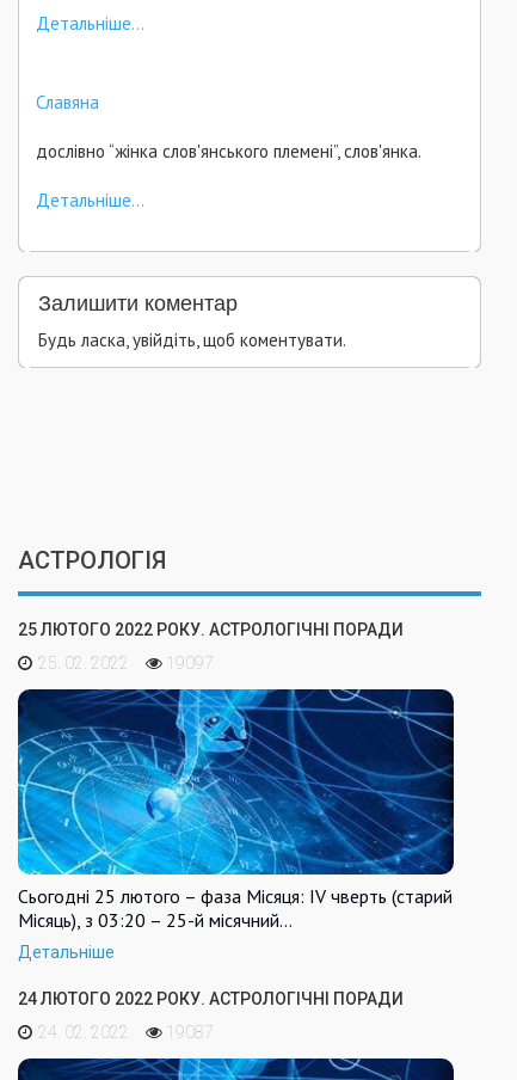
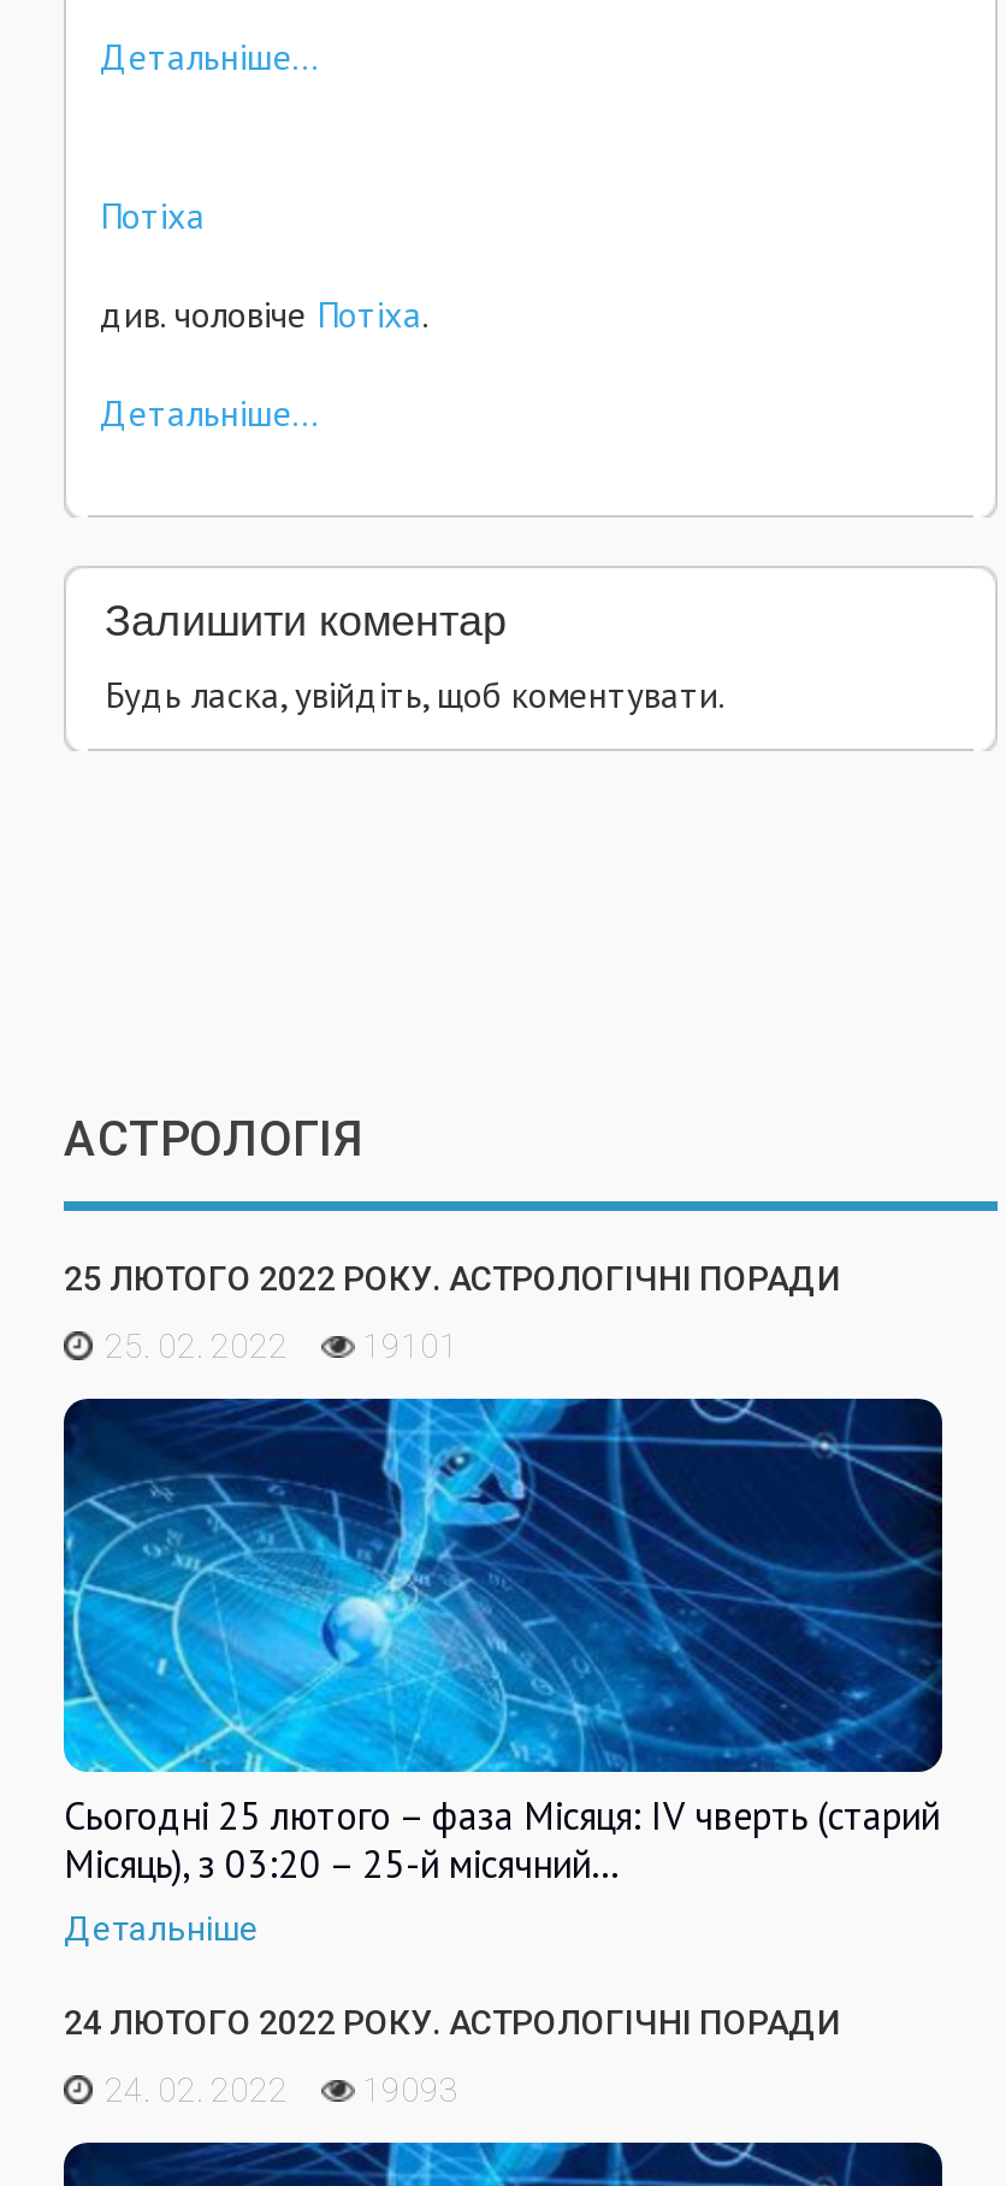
- Славяна
+ Потіха

- дослівно “жінка слов'янського племені”, слов'янка.
+ див. чоловіче Потіха.

- 25. 02. 2022 19097
+ 25. 02. 2022 19101

- 24. 02. 2022 19087
+ 24. 02. 2022 19093
